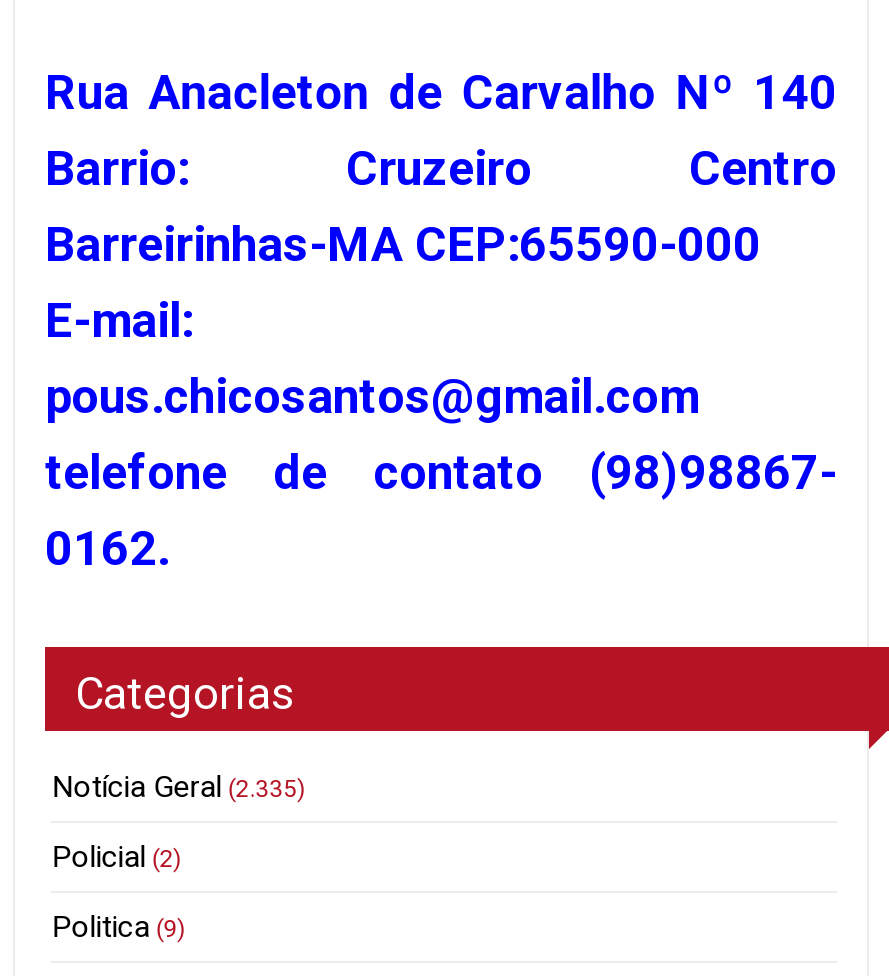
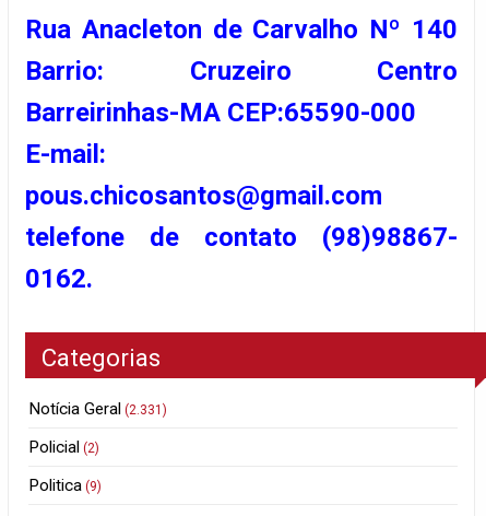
- Notícia Geral (2.335)
+ Notícia Geral (2.331)
